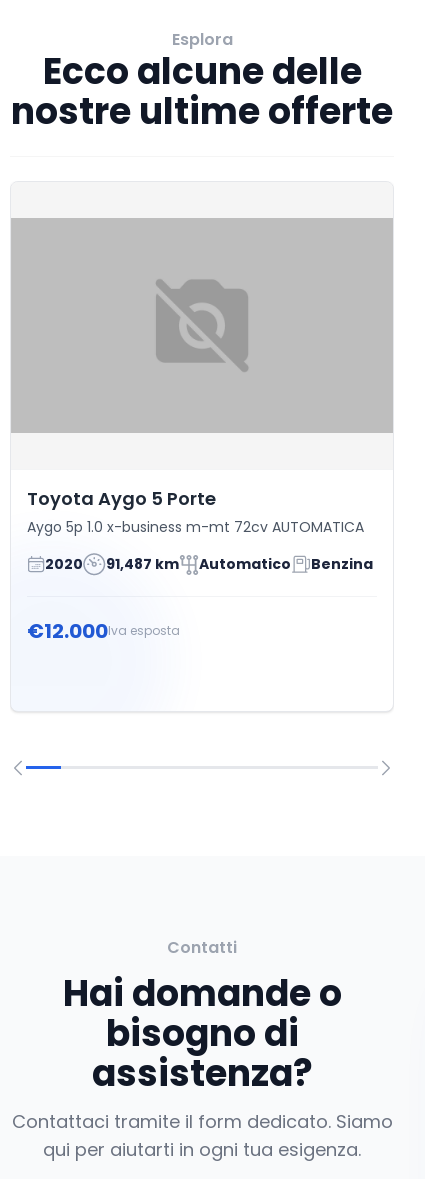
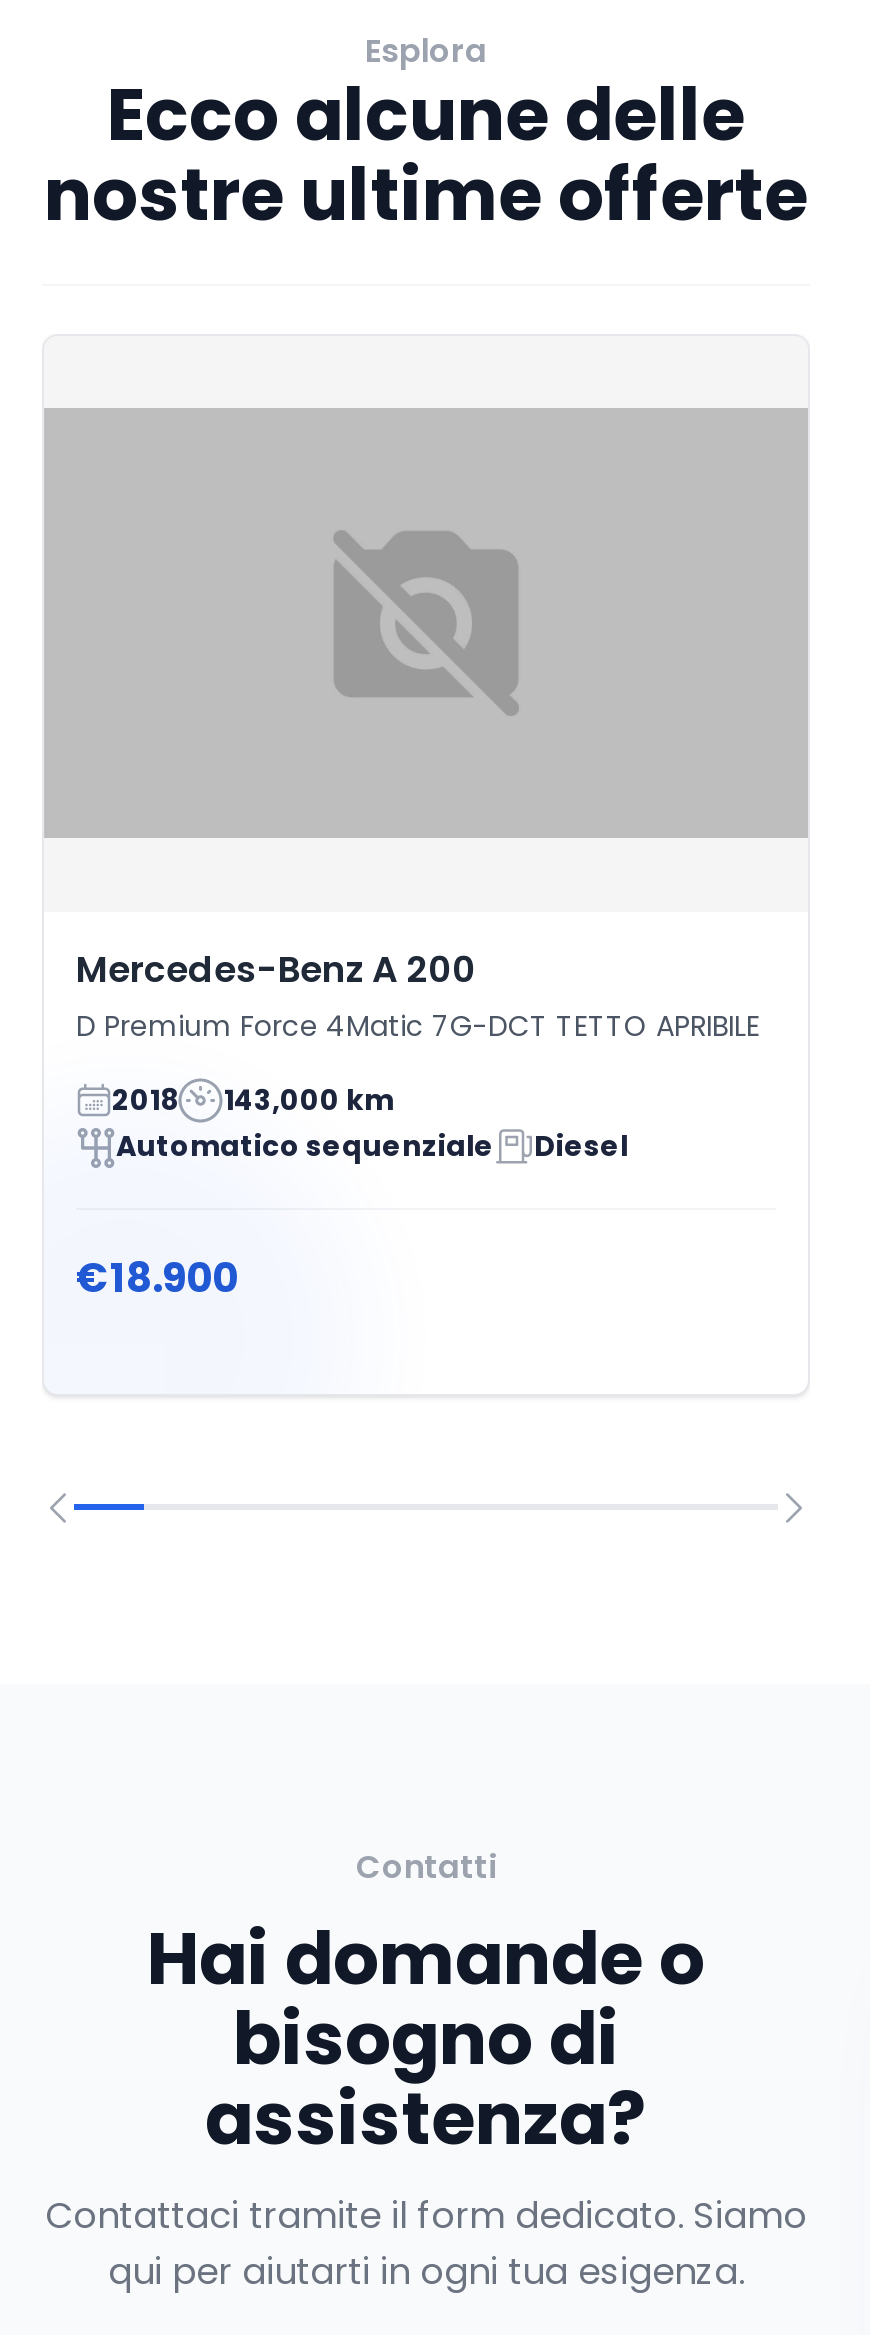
- Toyota Aygo 5 Porte
- Aygo 5p 1.0 x-business m-mt 72cv AUTOMATICA
+ Mercedes-Benz A 200
+ D Premium Force 4Matic 7G-DCT TETTO APRIBILE

- 2020
- 91,487 km
- Automatico
- Benzina
+ 2018
+ 143,000 km
+ Automatico sequenziale
+ Diesel

- €12.000Iva esposta
+ €18.900
